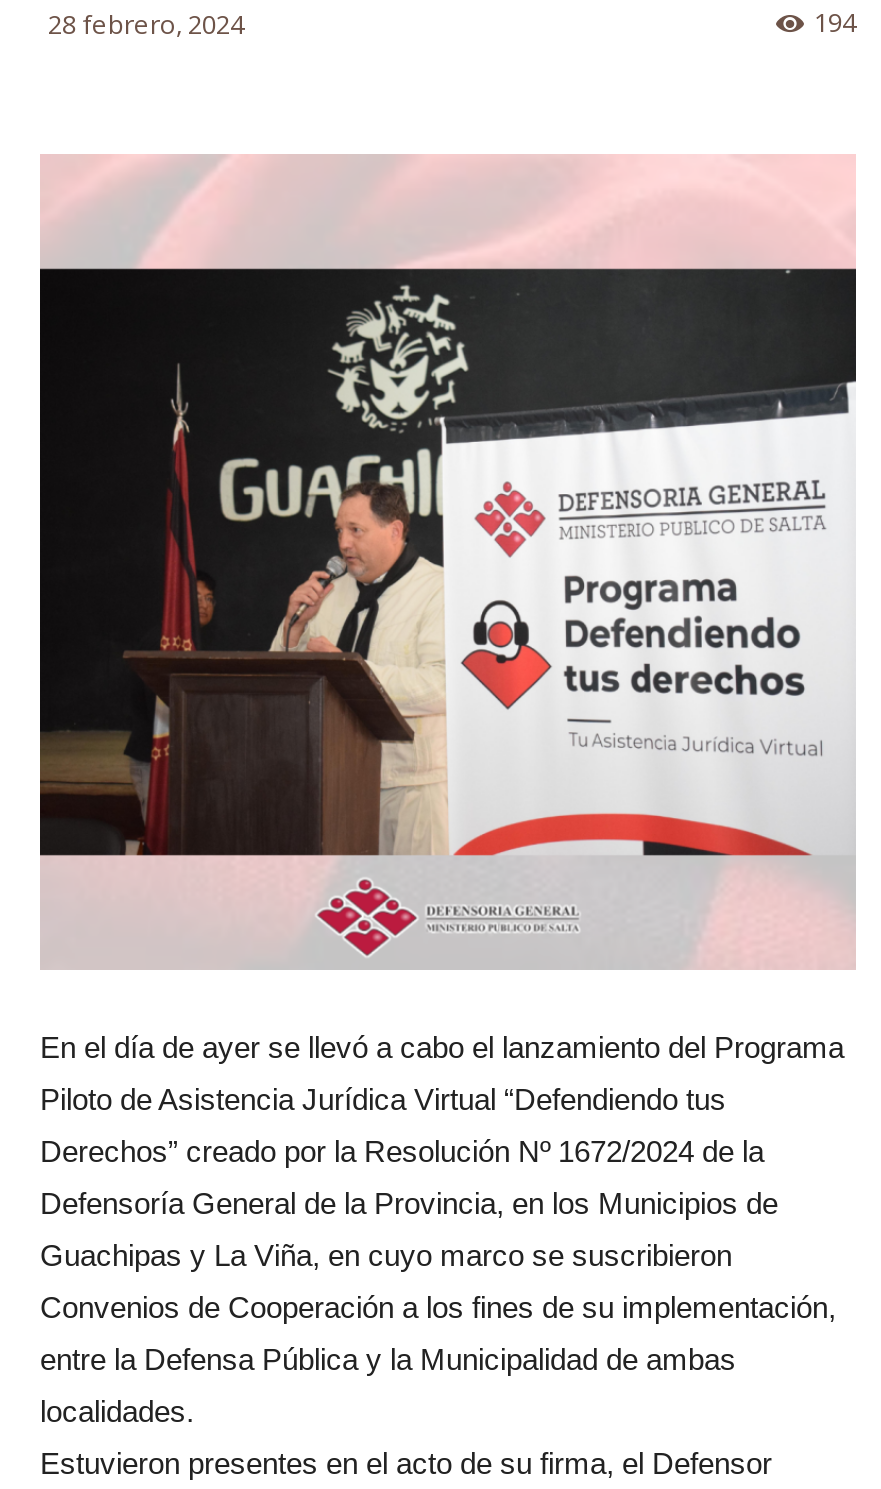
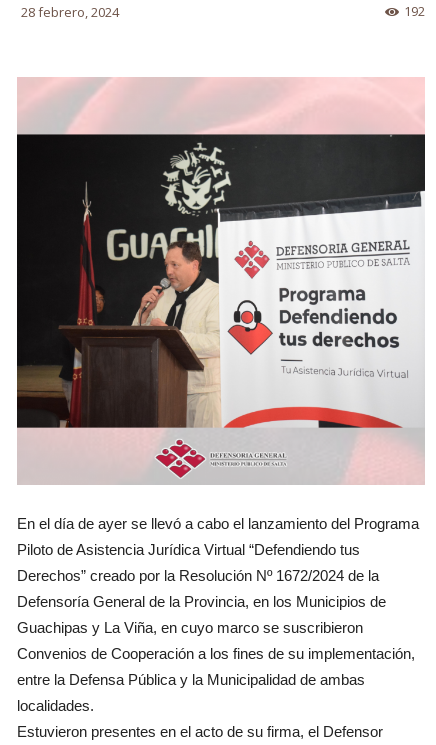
- 194
+ 192
